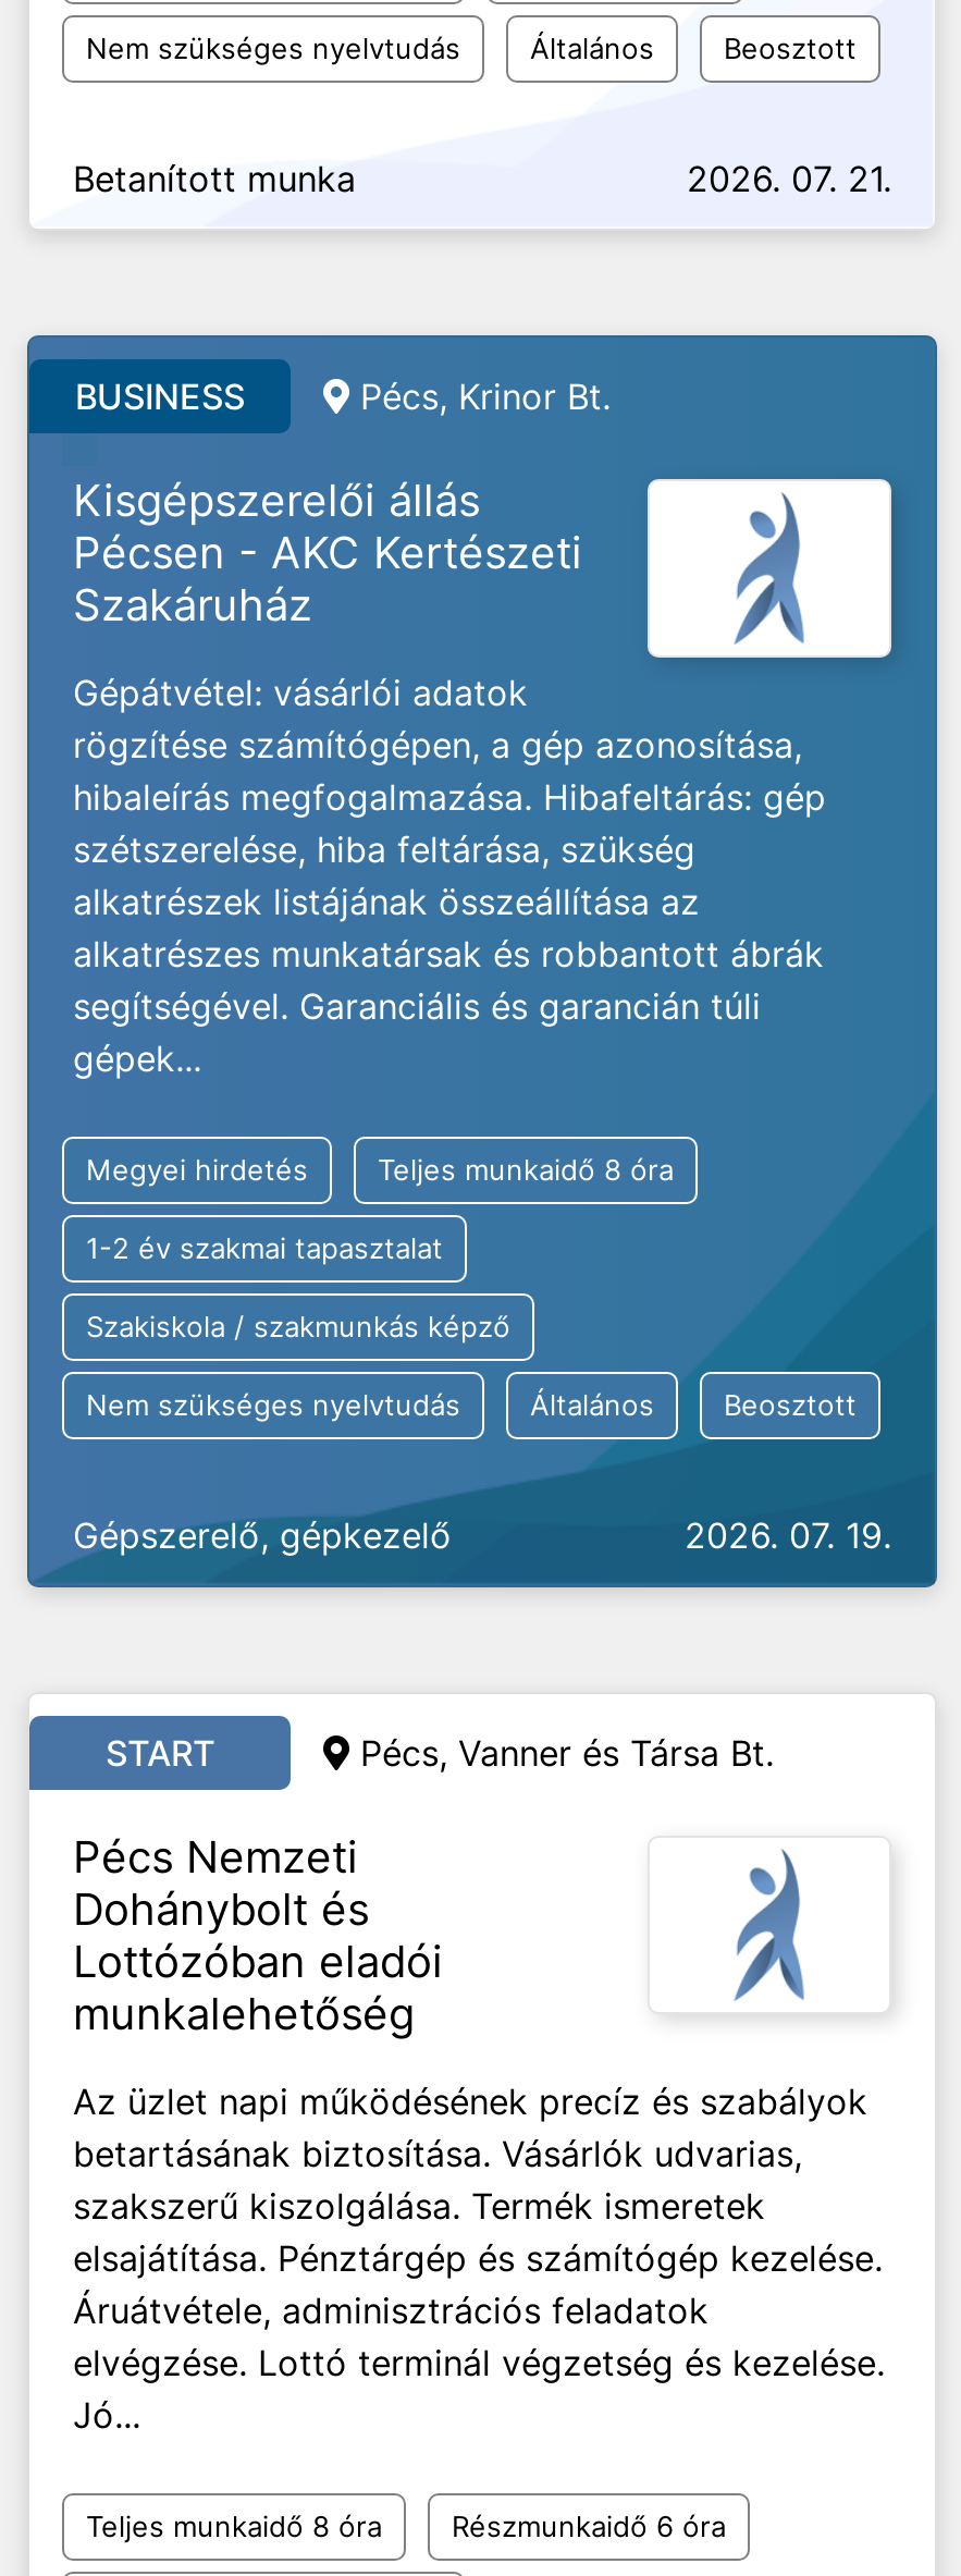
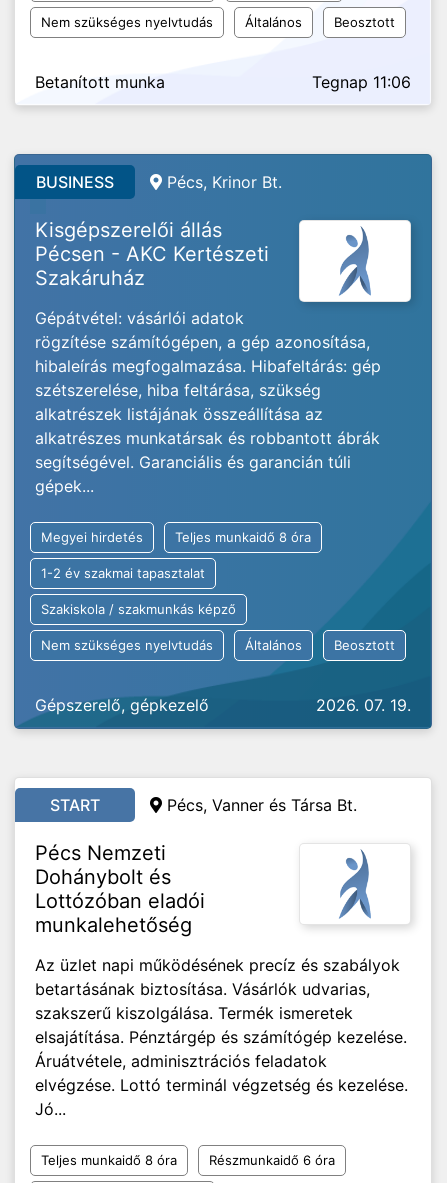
- 2026. 07. 21.
+ Tegnap 11:06
